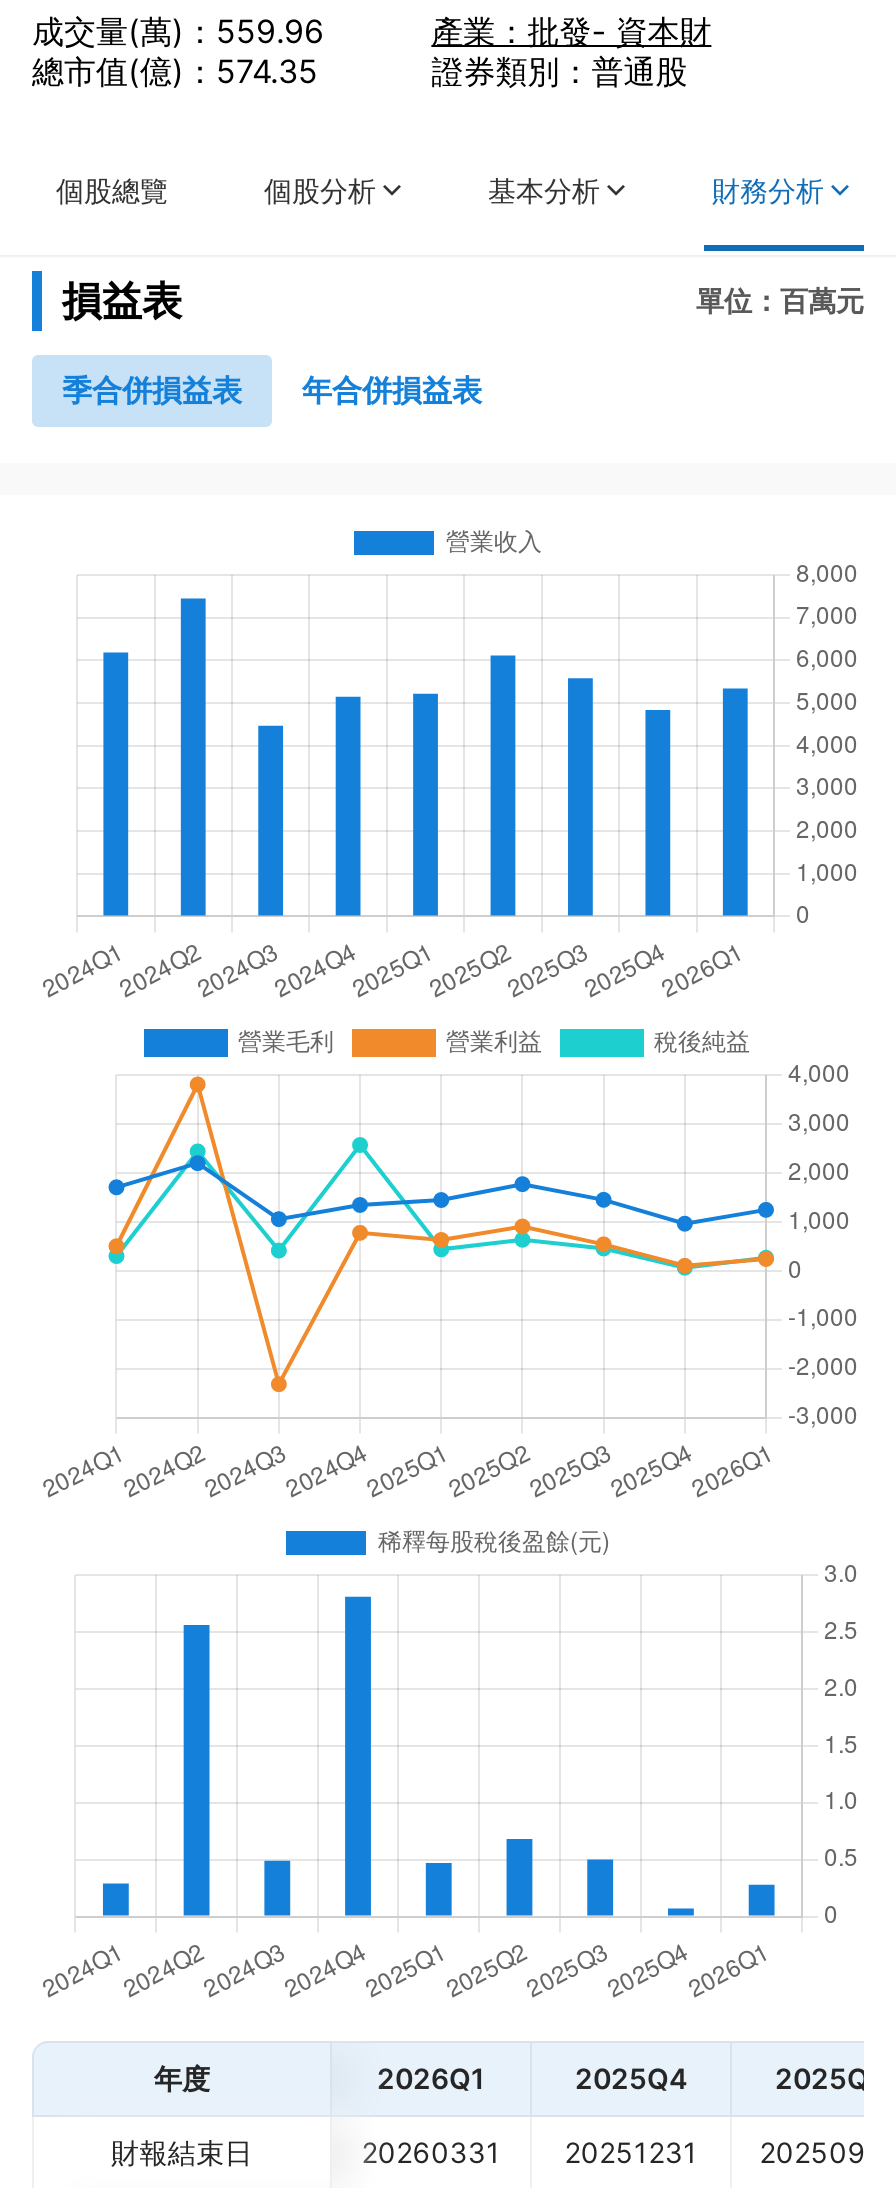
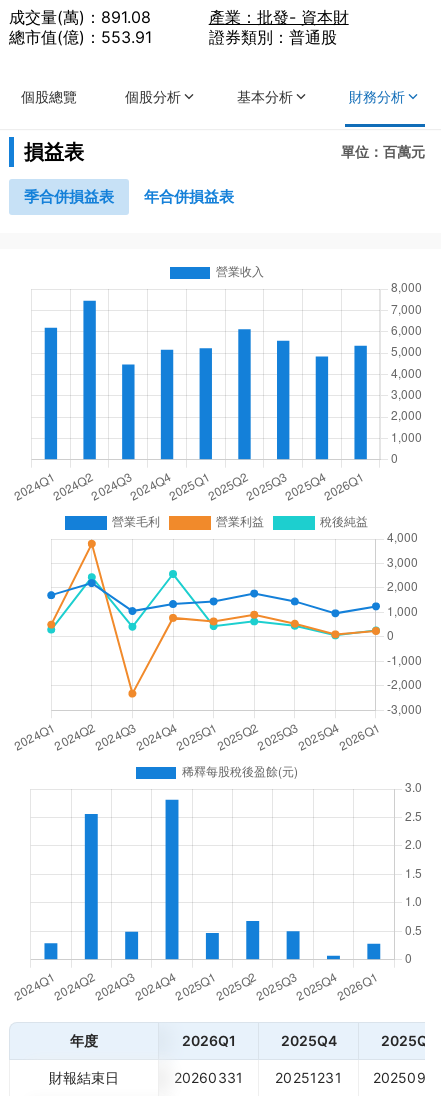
- 成交量(萬)：559.96
+ 成交量(萬)：891.08

- 總市值(億)：574.35
+ 總市值(億)：553.91
